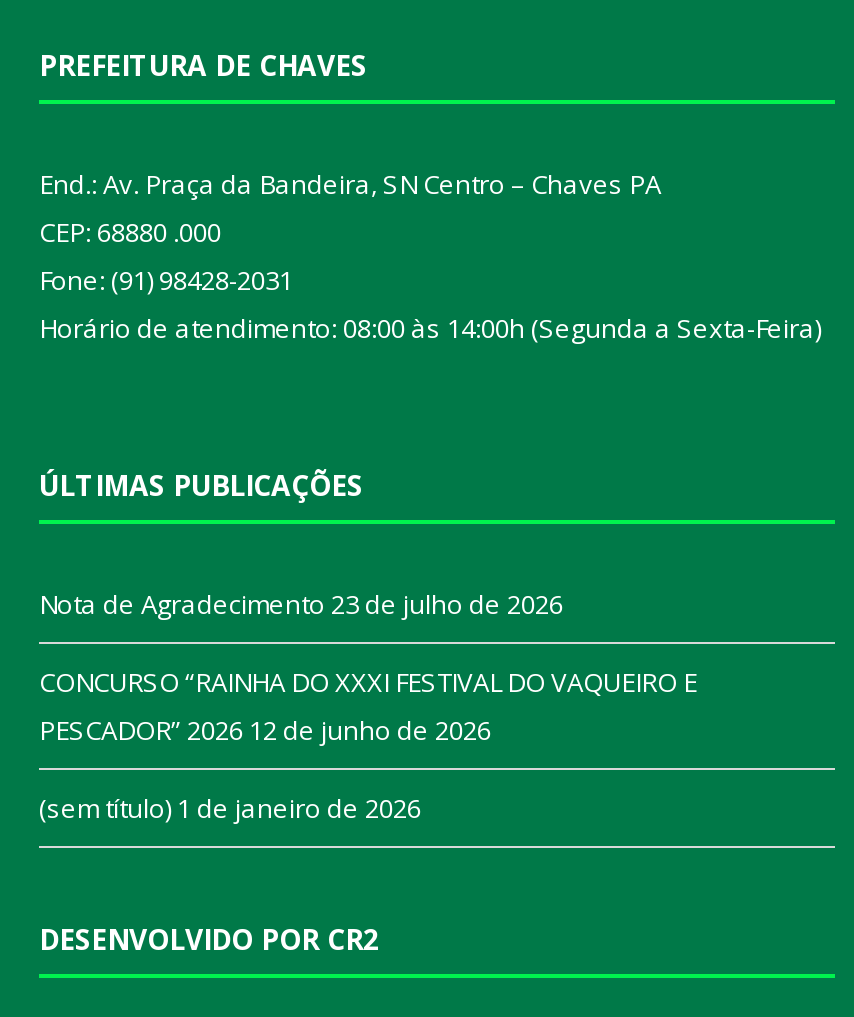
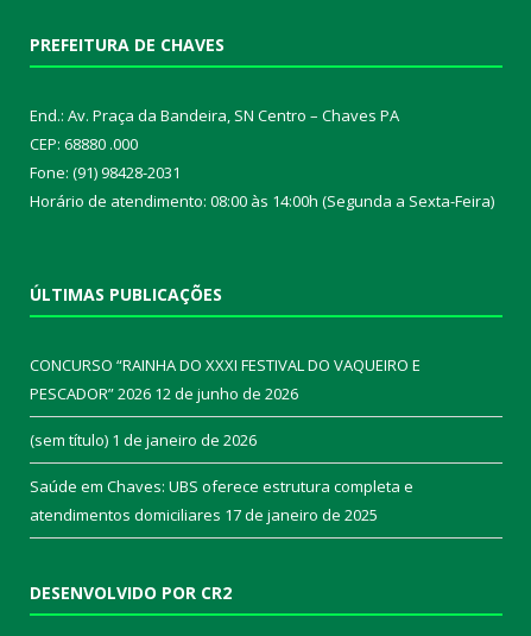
- Nota de Agradecimento 23 de julho de 2026

moved up: CONCURSO “RAINHA DO XXXI FESTIVAL DO VAQUEIRO E | PESCADOR” 2026 12 de junho de 2026 | (sem título) 1 de janeiro de 2026

+ Saúde em Chaves: UBS oferece estrutura completa e
+ atendimentos domiciliares 17 de janeiro de 2025
